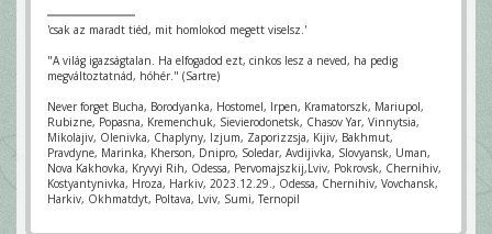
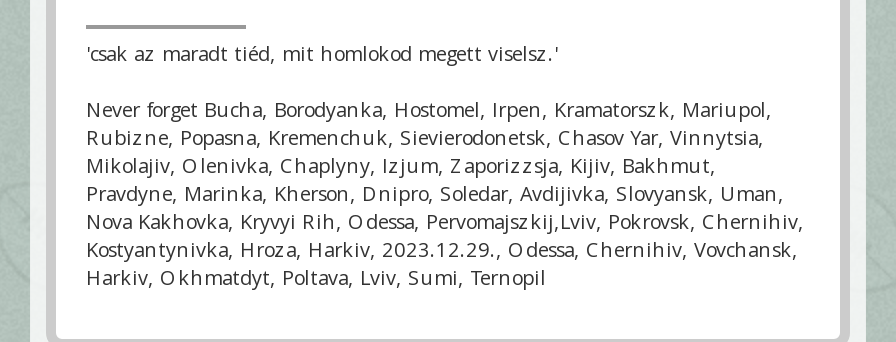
- "A világ igazságtalan. Ha elfogadod ezt, cinkos lesz a neved, ha pedig
- megváltoztatnád, hóhér." (Sartre)
